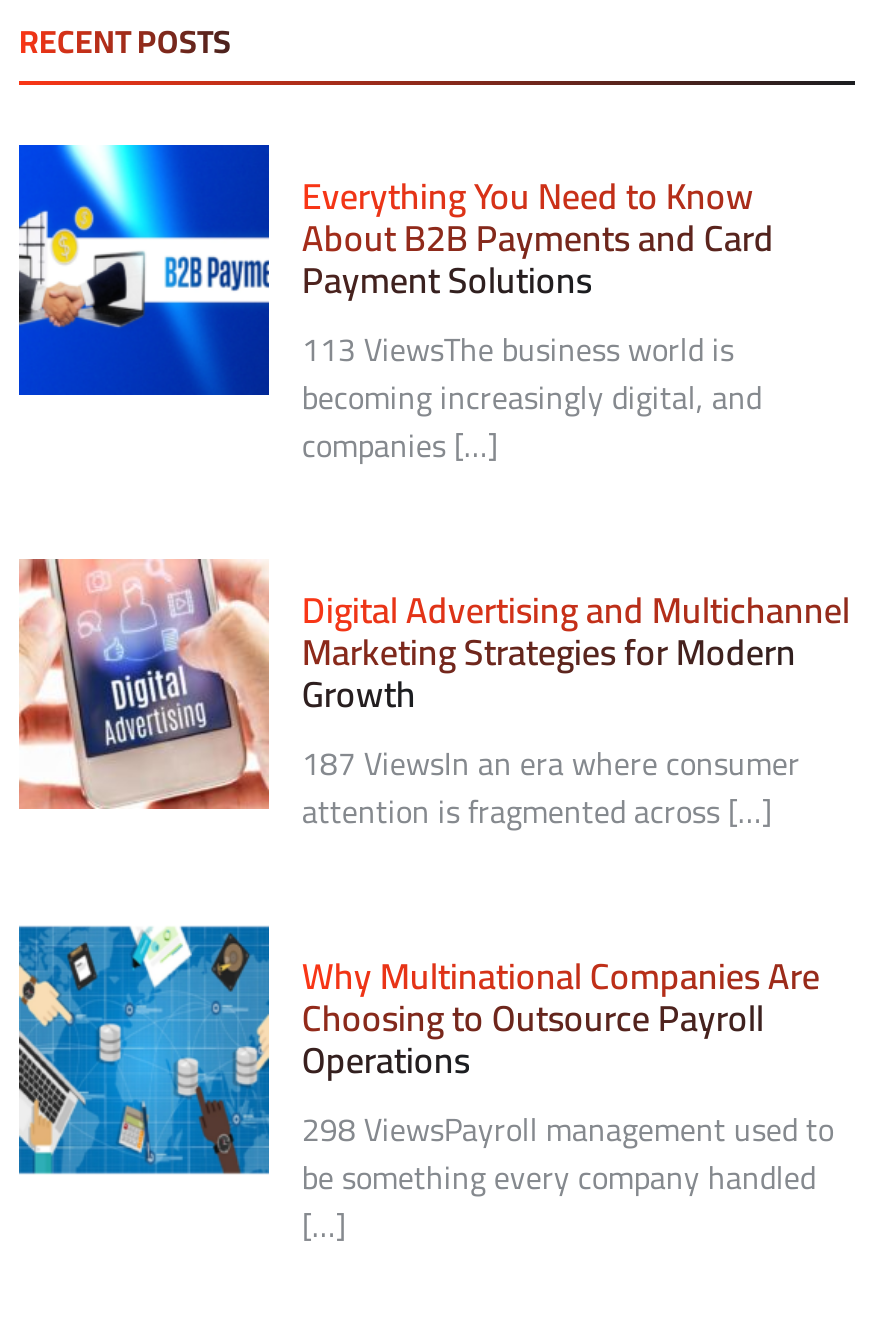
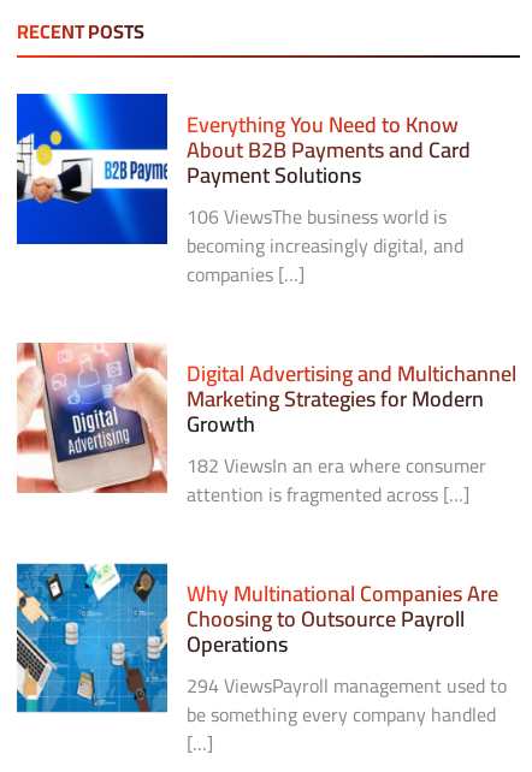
- 113 ViewsThe business world is
+ 106 ViewsThe business world is

- 187 ViewsIn an era where consumer
+ 182 ViewsIn an era where consumer

- 298 ViewsPayroll management used to
+ 294 ViewsPayroll management used to
